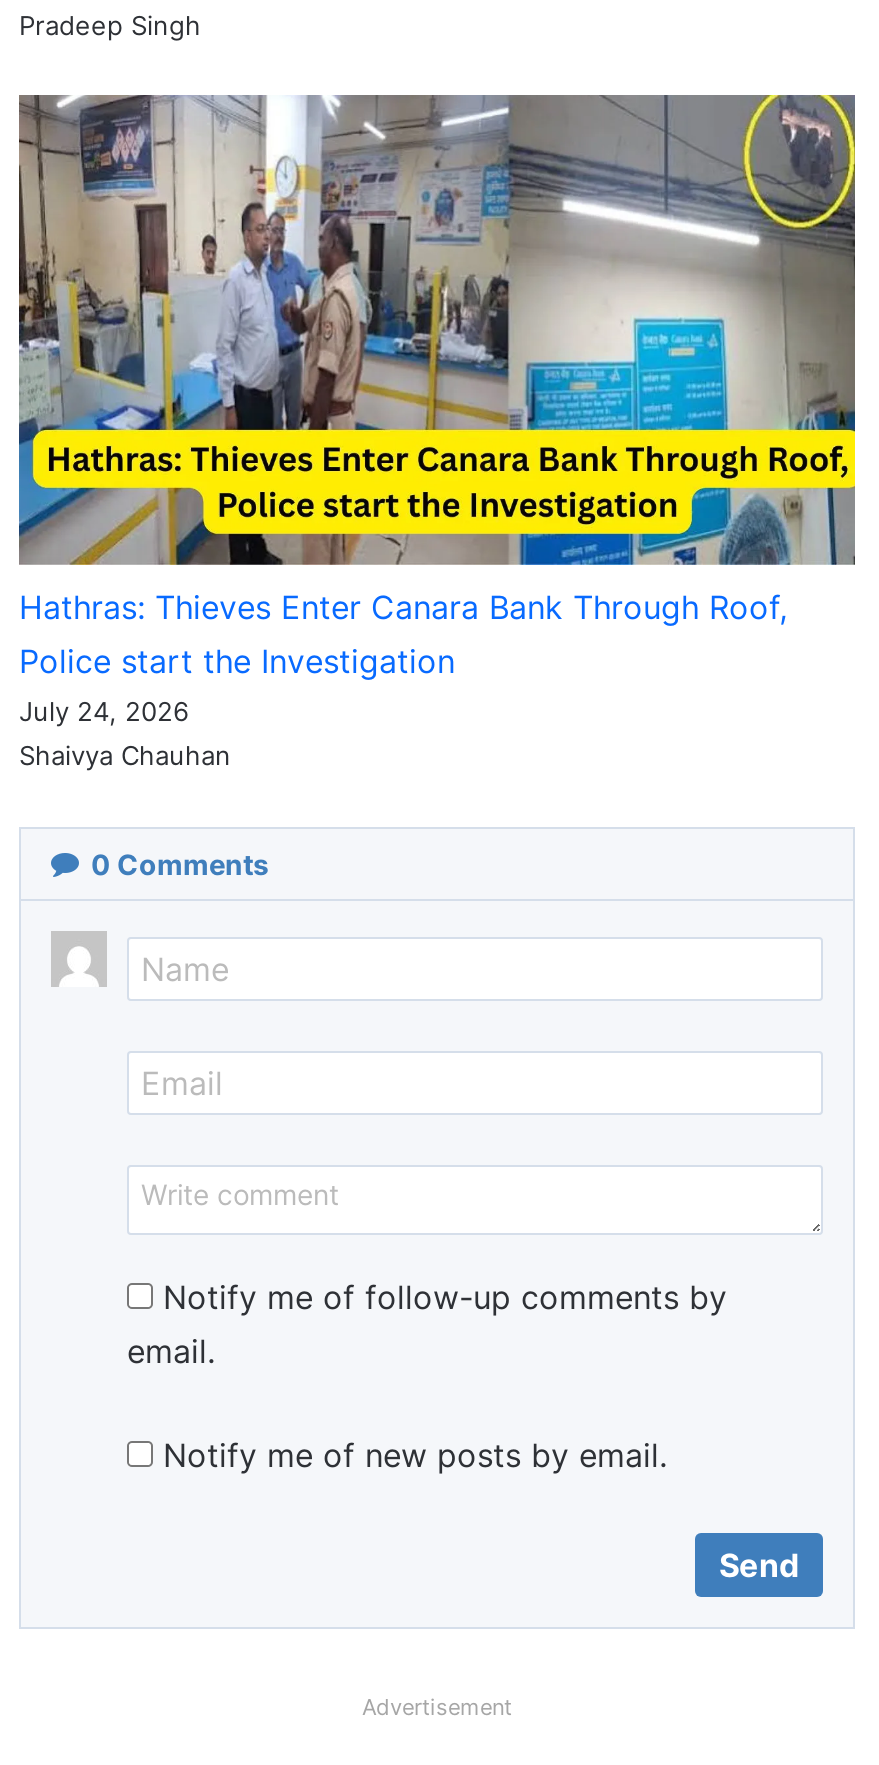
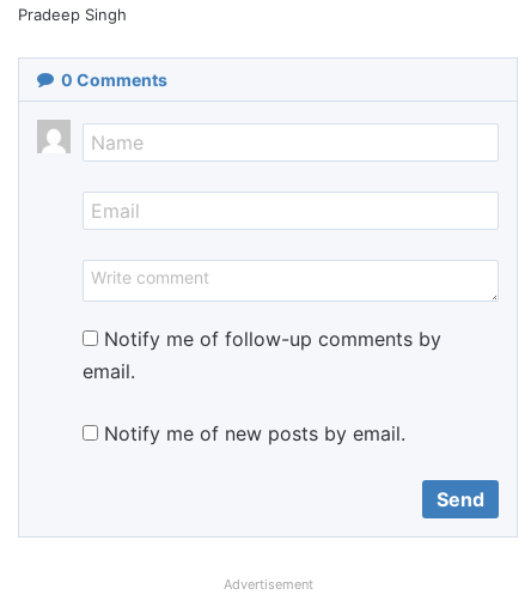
- [image]
- Hathras: Thieves Enter Canara Bank Through Roof,
- Police start the Investigation
- July 24, 2026
- Shaivya Chauhan
